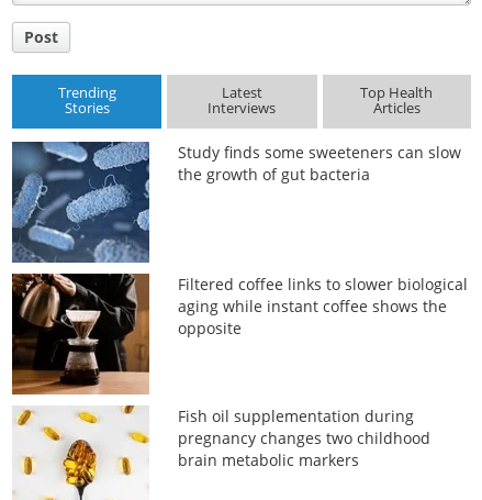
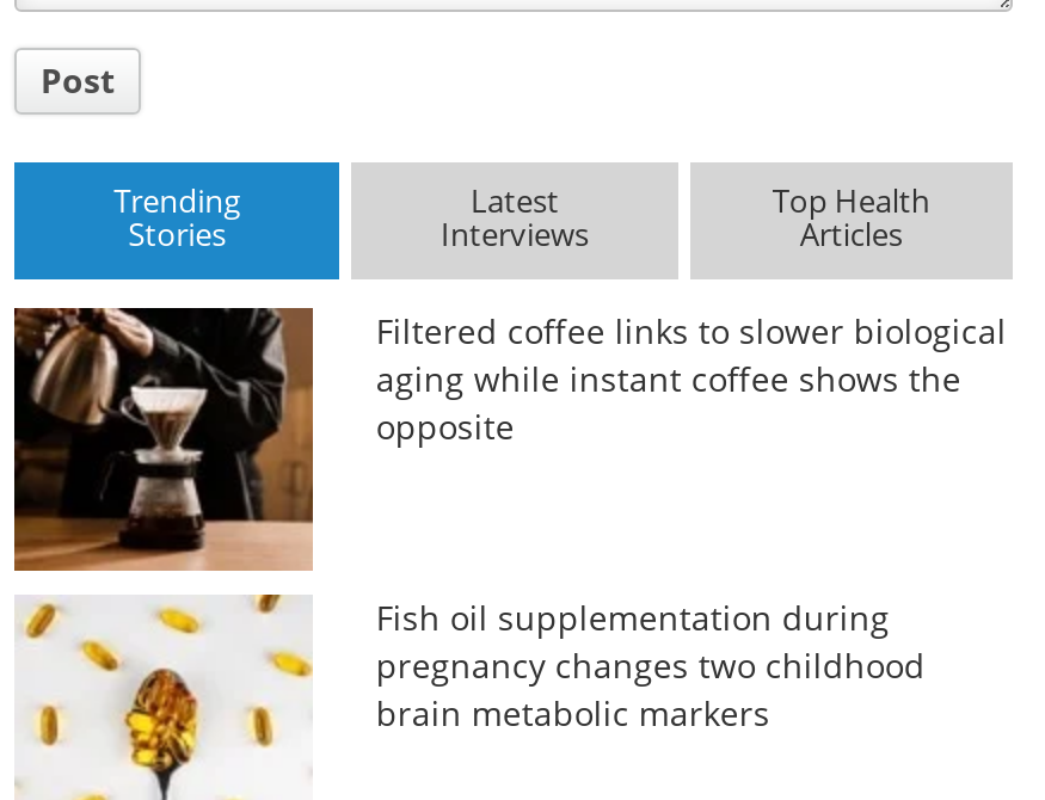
- [image]
- Study finds some sweeteners can slow
- the growth of gut bacteria
